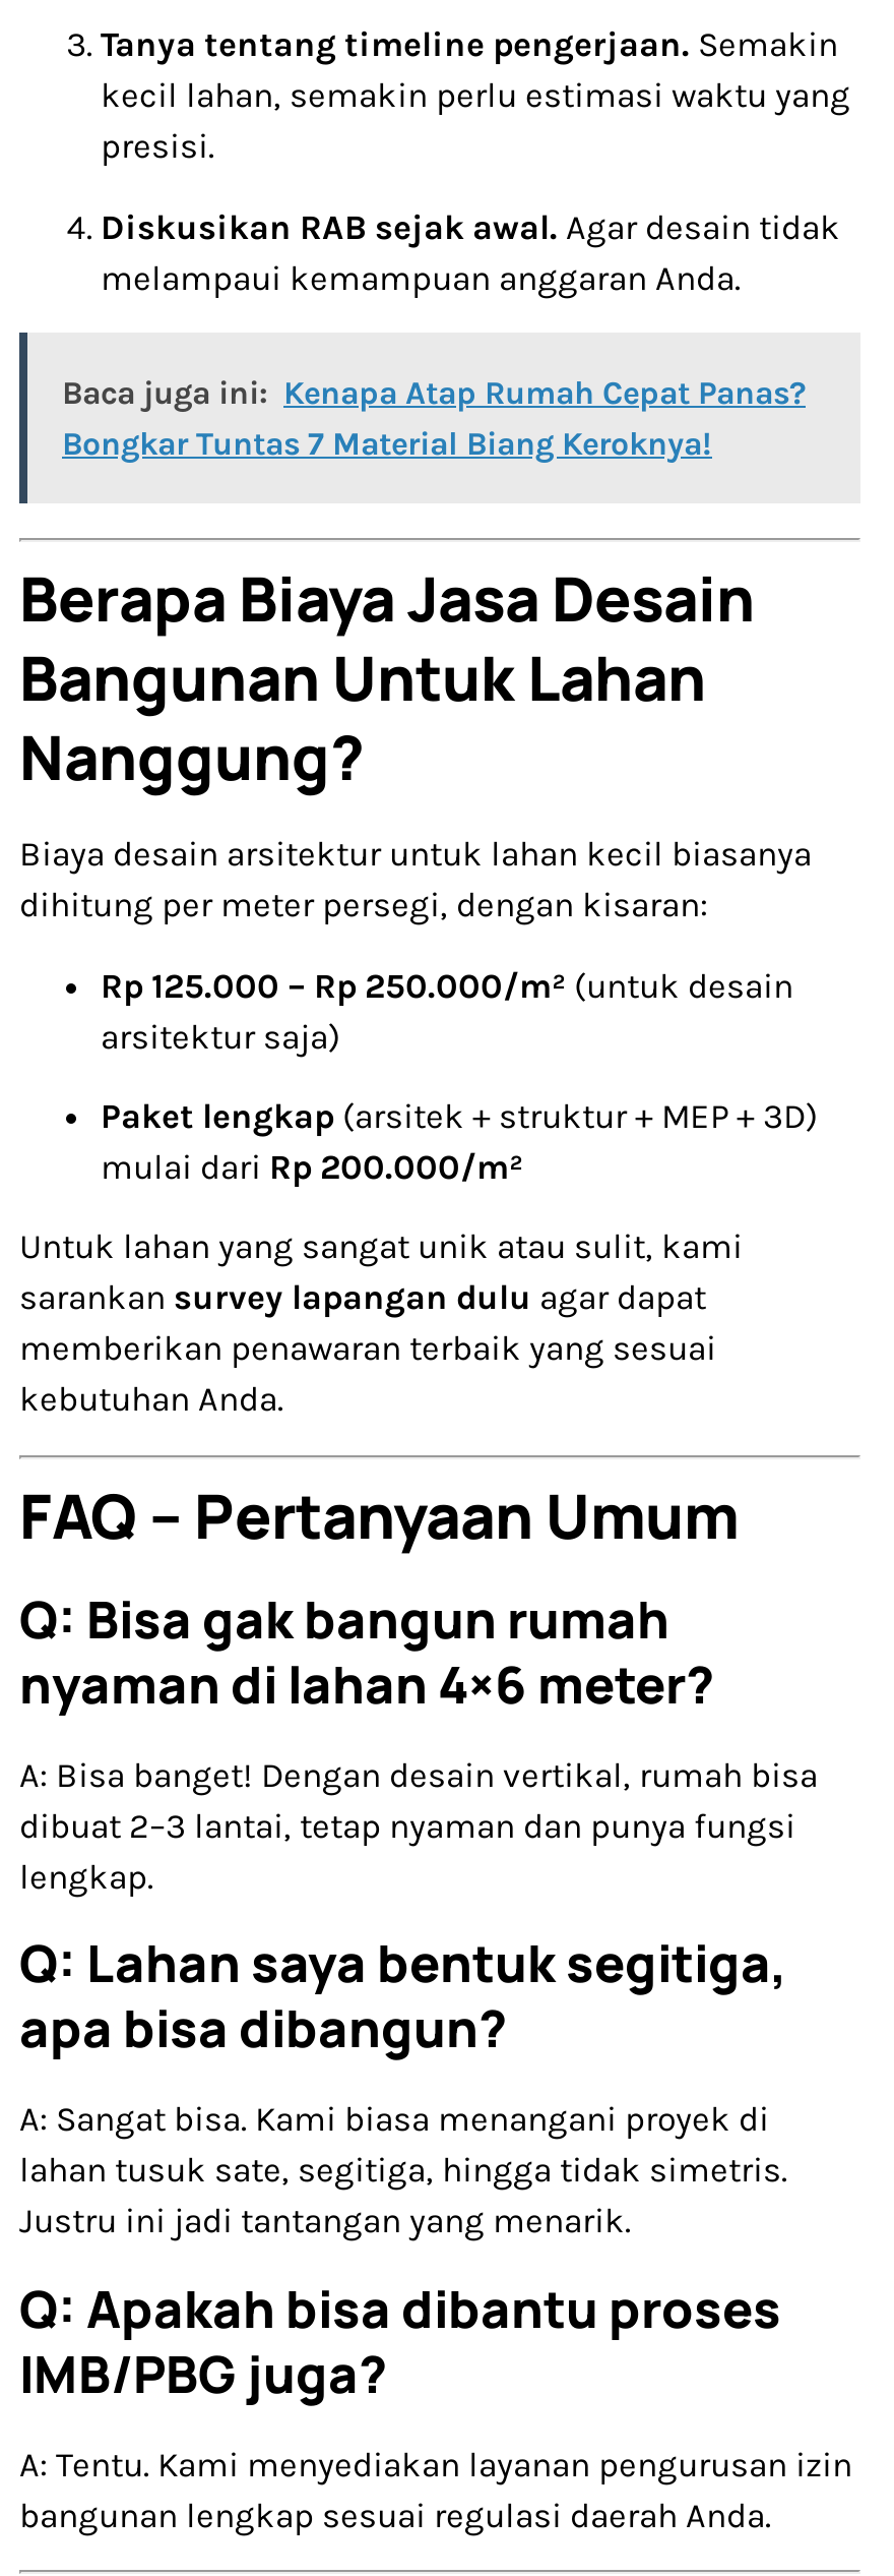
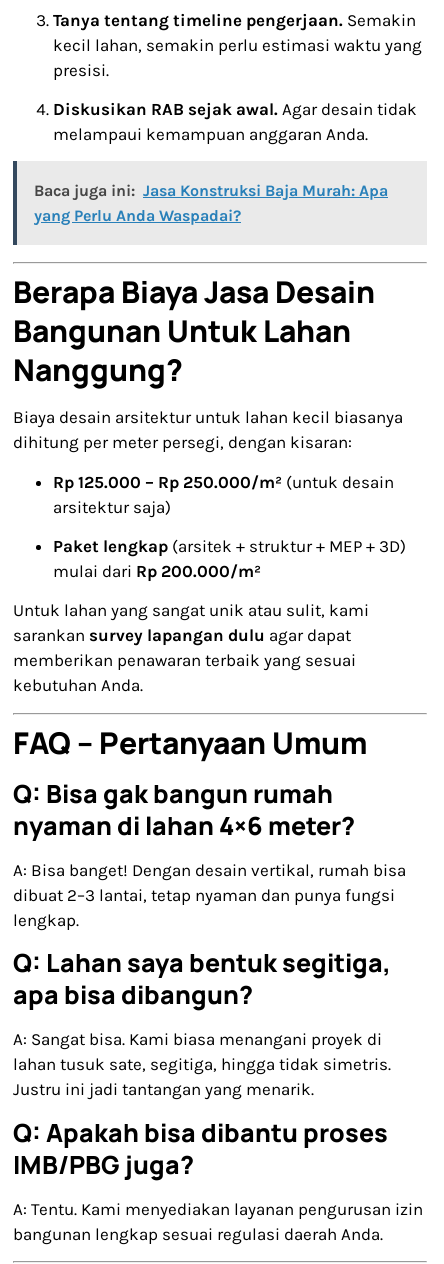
- Baca juga ini: Kenapa Atap Rumah Cepat Panas?
- Bongkar Tuntas 7 Material Biang Keroknya!
+ Baca juga ini: Jasa Konstruksi Baja Murah: Apa
+ yang Perlu Anda Waspadai?
